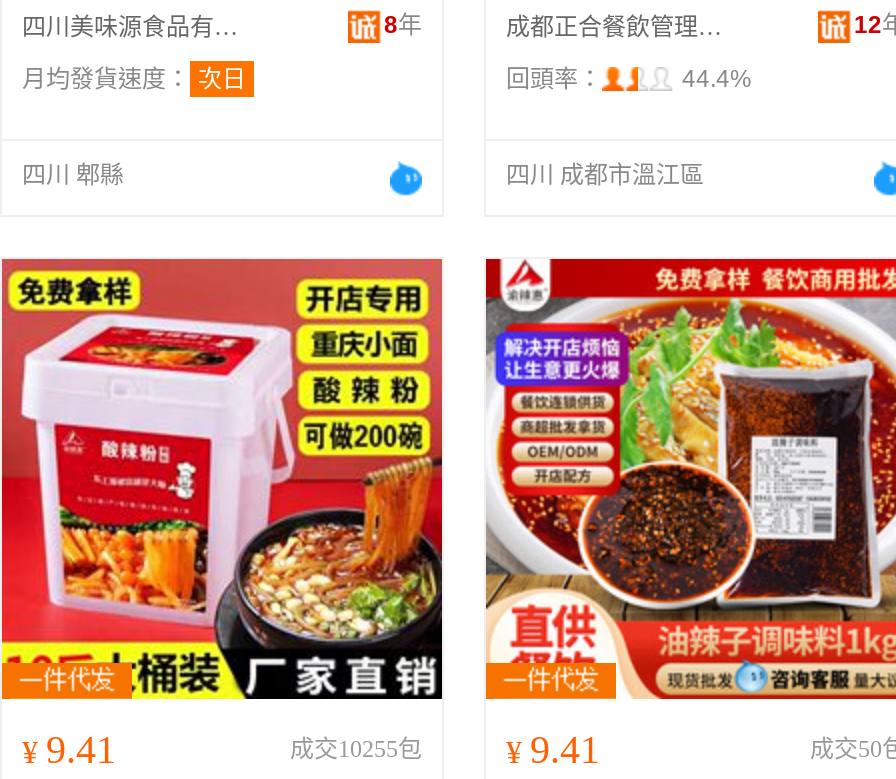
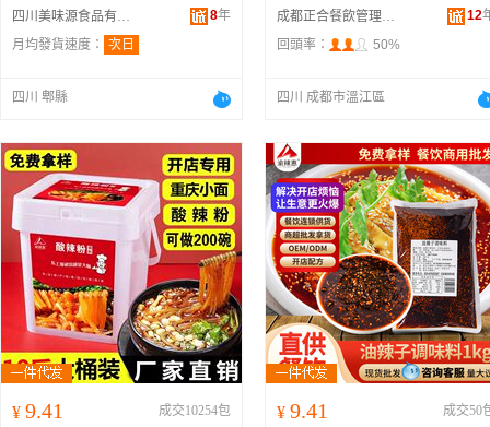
- 44.4%
+ 50%

- 成交10255包
+ 成交10254包
